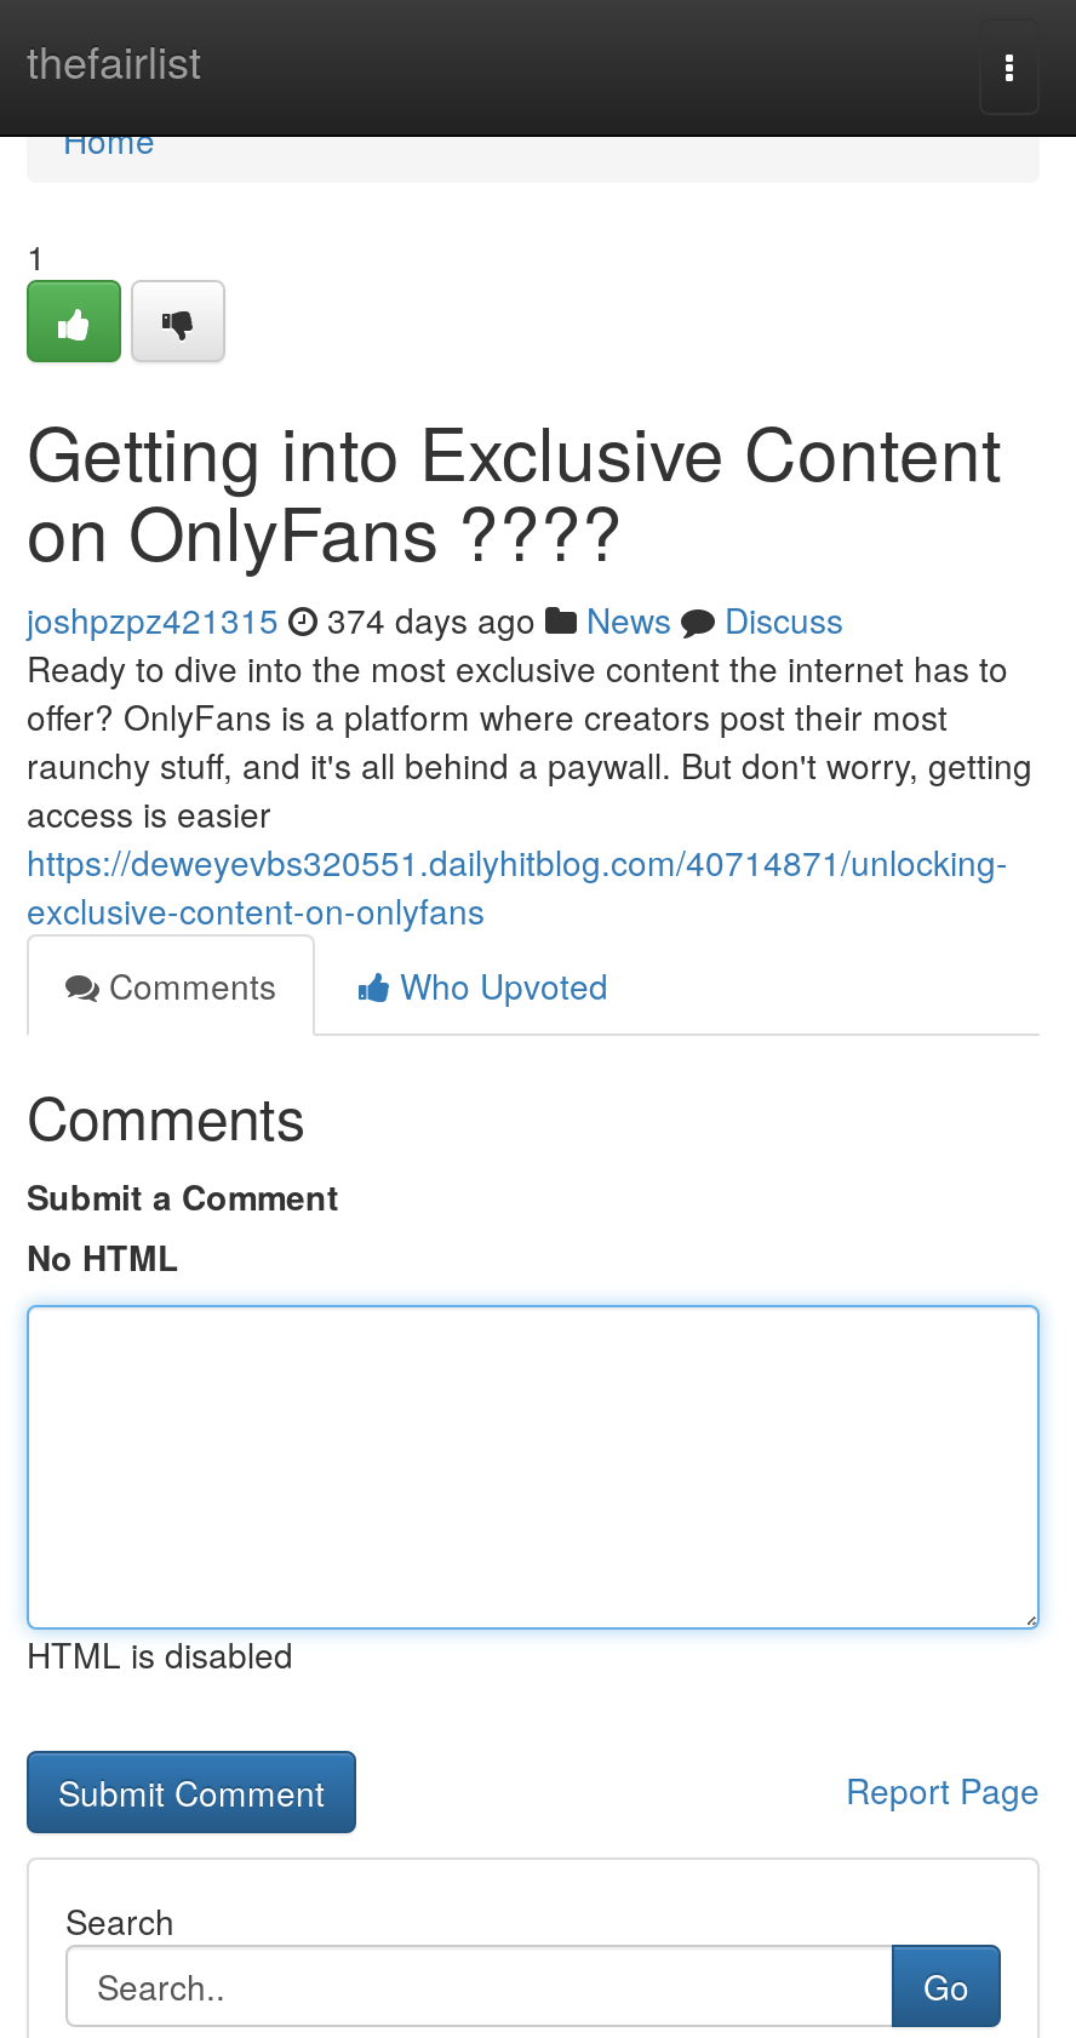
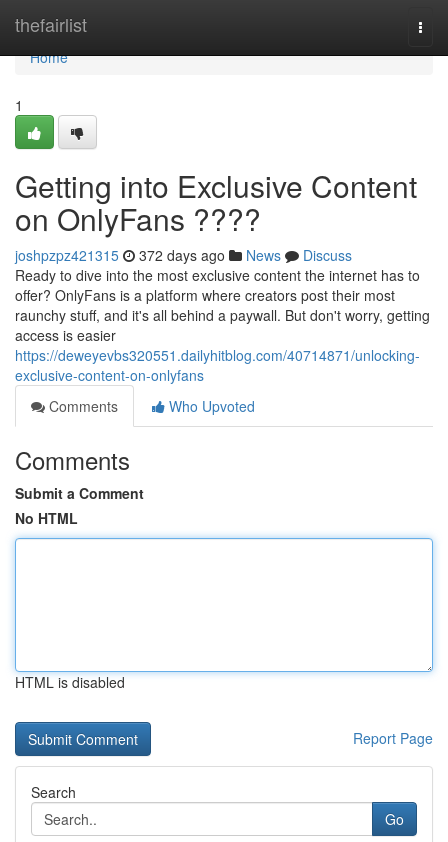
- joshpzpz421315 374 days ago News Discuss
+ joshpzpz421315 372 days ago News Discuss
